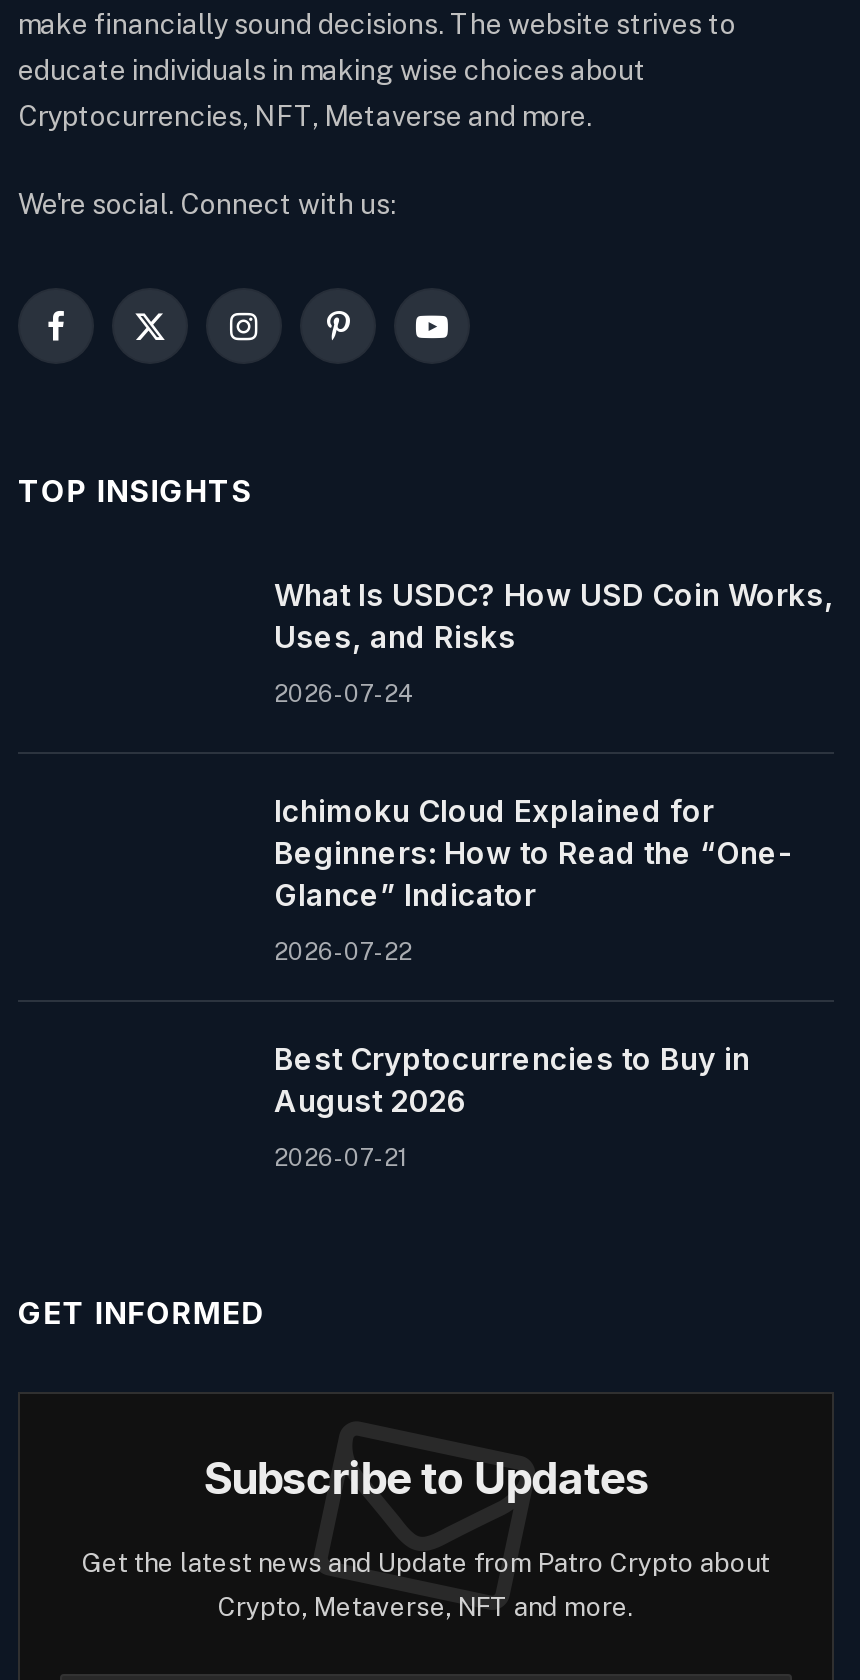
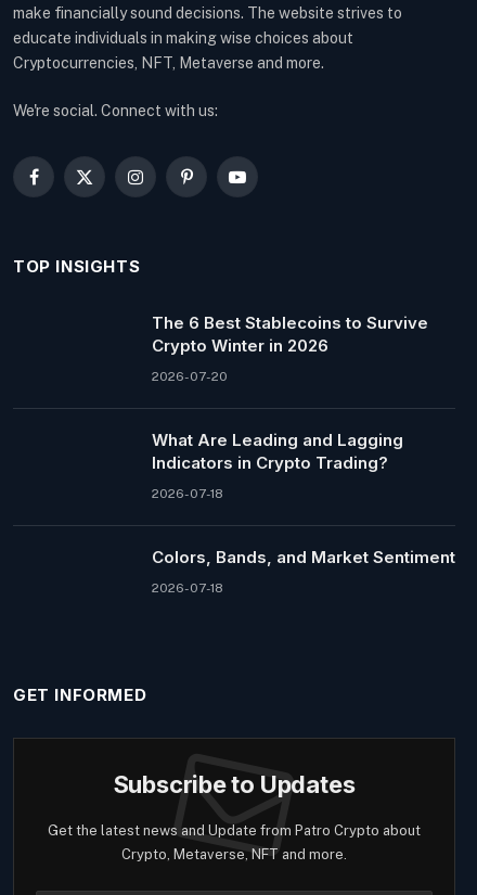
- What Is USDC? How USD Coin Works,
- Uses, and Risks
+ The 6 Best Stablecoins to Survive
+ Crypto Winter in 2026

- 2026-07-24
+ 2026-07-20

- Ichimoku Cloud Explained for
- Beginners: How to Read the “One-
- Glance” Indicator
+ What Are Leading and Lagging
+ Indicators in Crypto Trading?

- 2026-07-22
+ 2026-07-18

- Best Cryptocurrencies to Buy in
- August 2026
+ Colors, Bands, and Market Sentiment

- 2026-07-21
+ 2026-07-18
